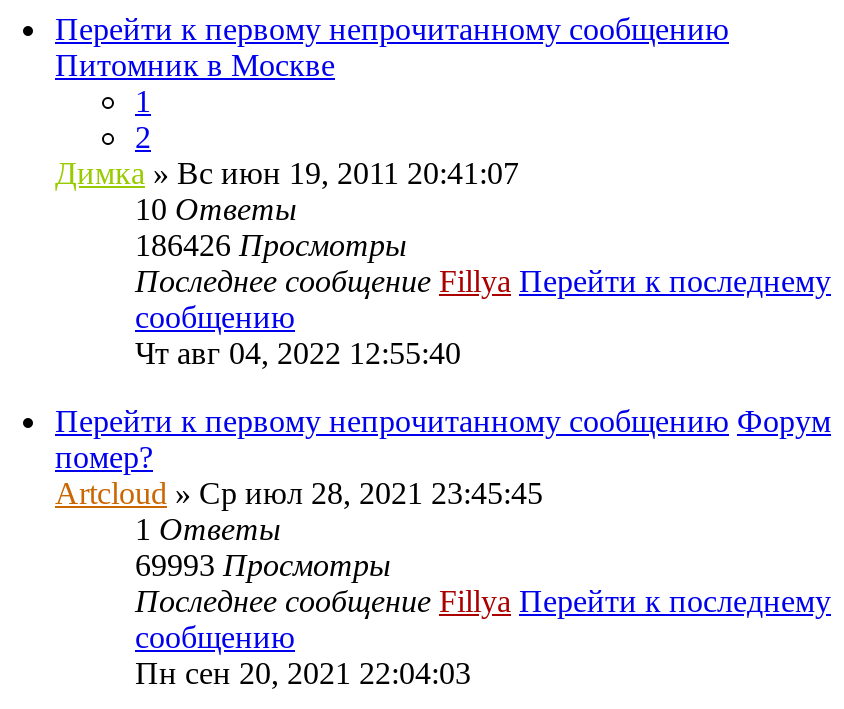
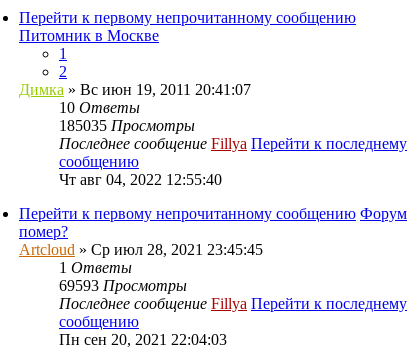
- 186426 Просмотры
+ 185035 Просмотры

- 69993 Просмотры
+ 69593 Просмотры
